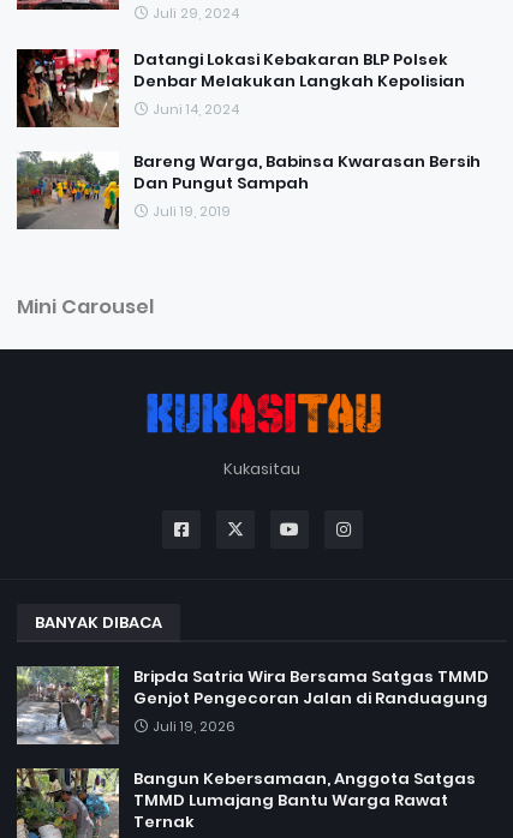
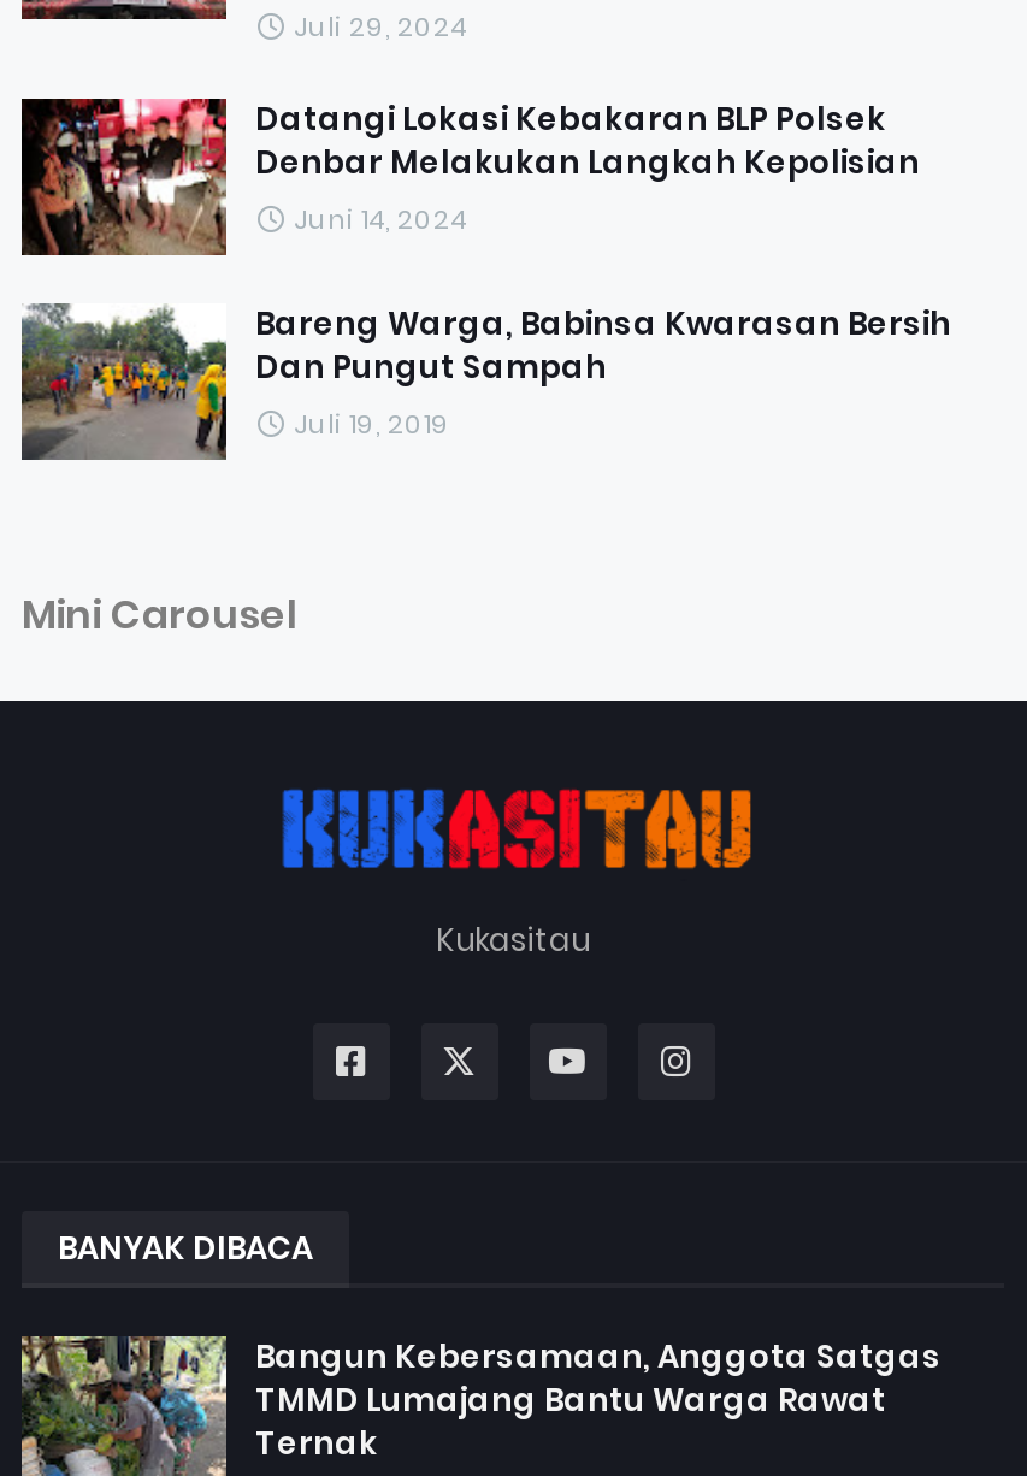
- [image]
- Bripda Satria Wira Bersama Satgas TMMD
- Genjot Pengecoran Jalan di Randuagung
- Juli 19, 2026
